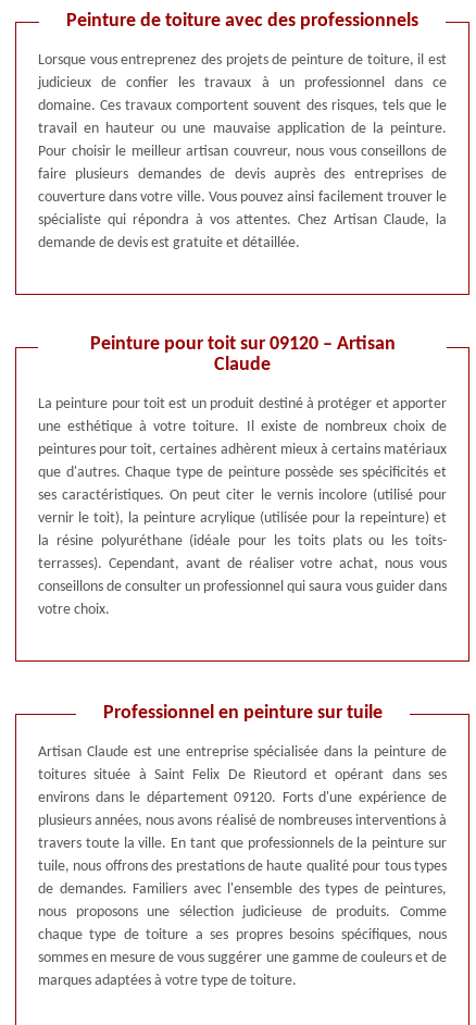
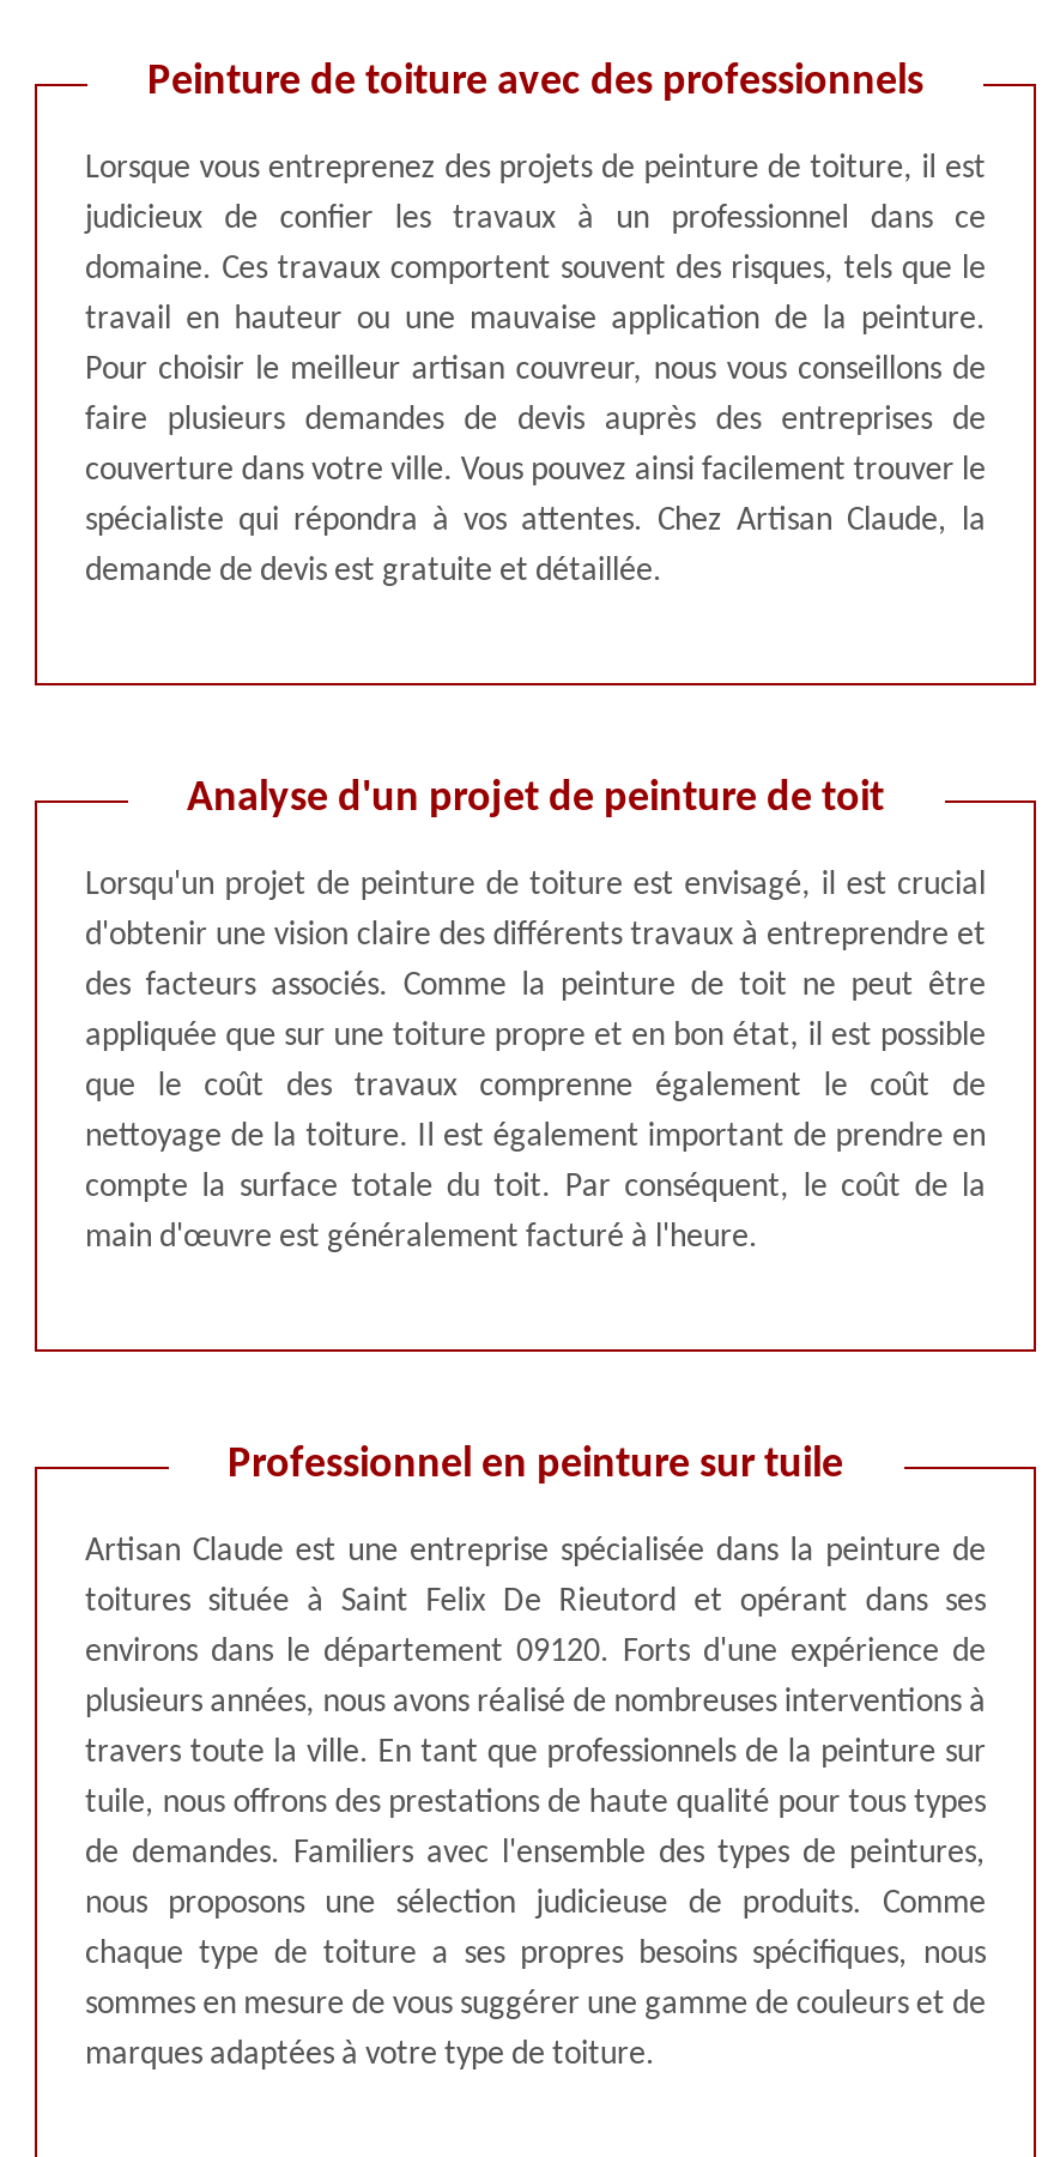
- Peinture pour toit sur 09120 – Artisan
- Claude
+ Analyse d'un projet de peinture de toit

- La peinture pour toit est un produit destiné à protéger et apporter
- une esthétique à votre toiture. Il existe de nombreux choix de
- peintures pour toit, certaines adhèrent mieux à certains matériaux
- que d'autres. Chaque type de peinture possède ses spécificités et
- ses caractéristiques. On peut citer le vernis incolore (utilisé pour
- vernir le toit), la peinture acrylique (utilisée pour la repeinture) et
- la résine polyuréthane (idéale pour les toits plats ou les toits-
- terrasses). Cependant, avant de réaliser votre achat, nous vous
- conseillons de consulter un professionnel qui saura vous guider dans
- votre choix.
+ Lorsqu'un projet de peinture de toiture est envisagé, il est crucial
+ d'obtenir une vision claire des différents travaux à entreprendre et
+ des facteurs associés. Comme la peinture de toit ne peut être
+ appliquée que sur une toiture propre et en bon état, il est possible
+ que le coût des travaux comprenne également le coût de
+ nettoyage de la toiture. Il est également important de prendre en
+ compte la surface totale du toit. Par conséquent, le coût de la
+ main d'œuvre est généralement facturé à l'heure.
